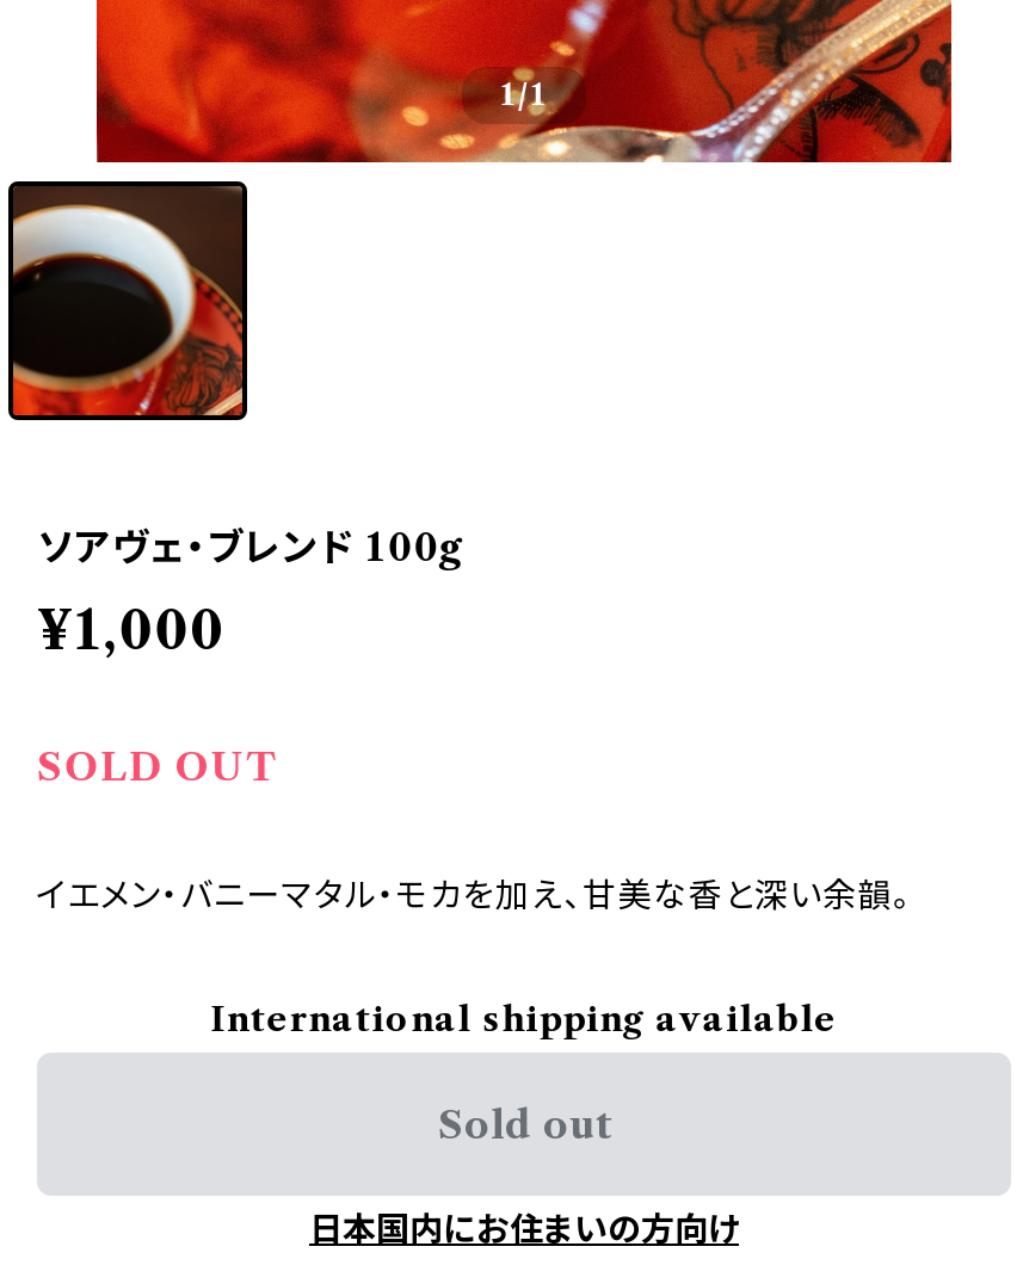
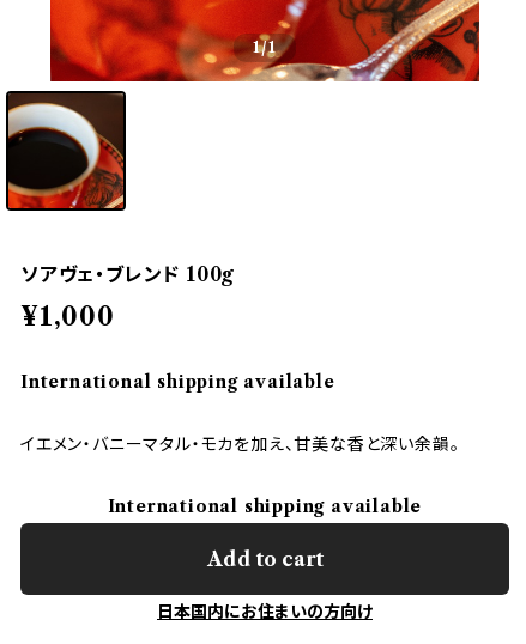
- SOLD OUT
+ International shipping available

- Sold out
+ Add to cart
